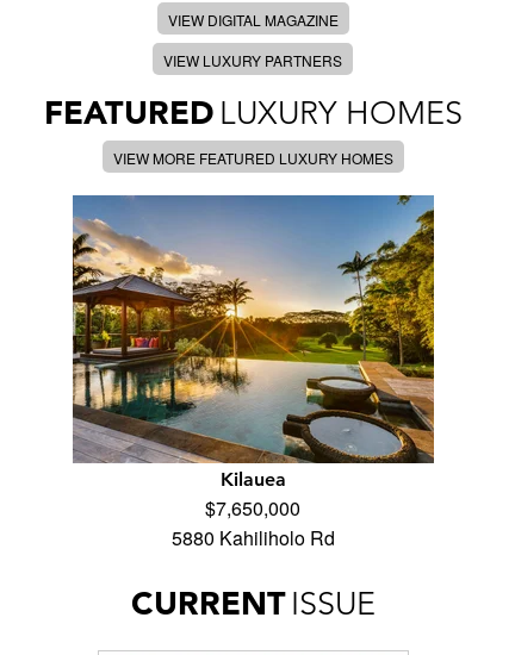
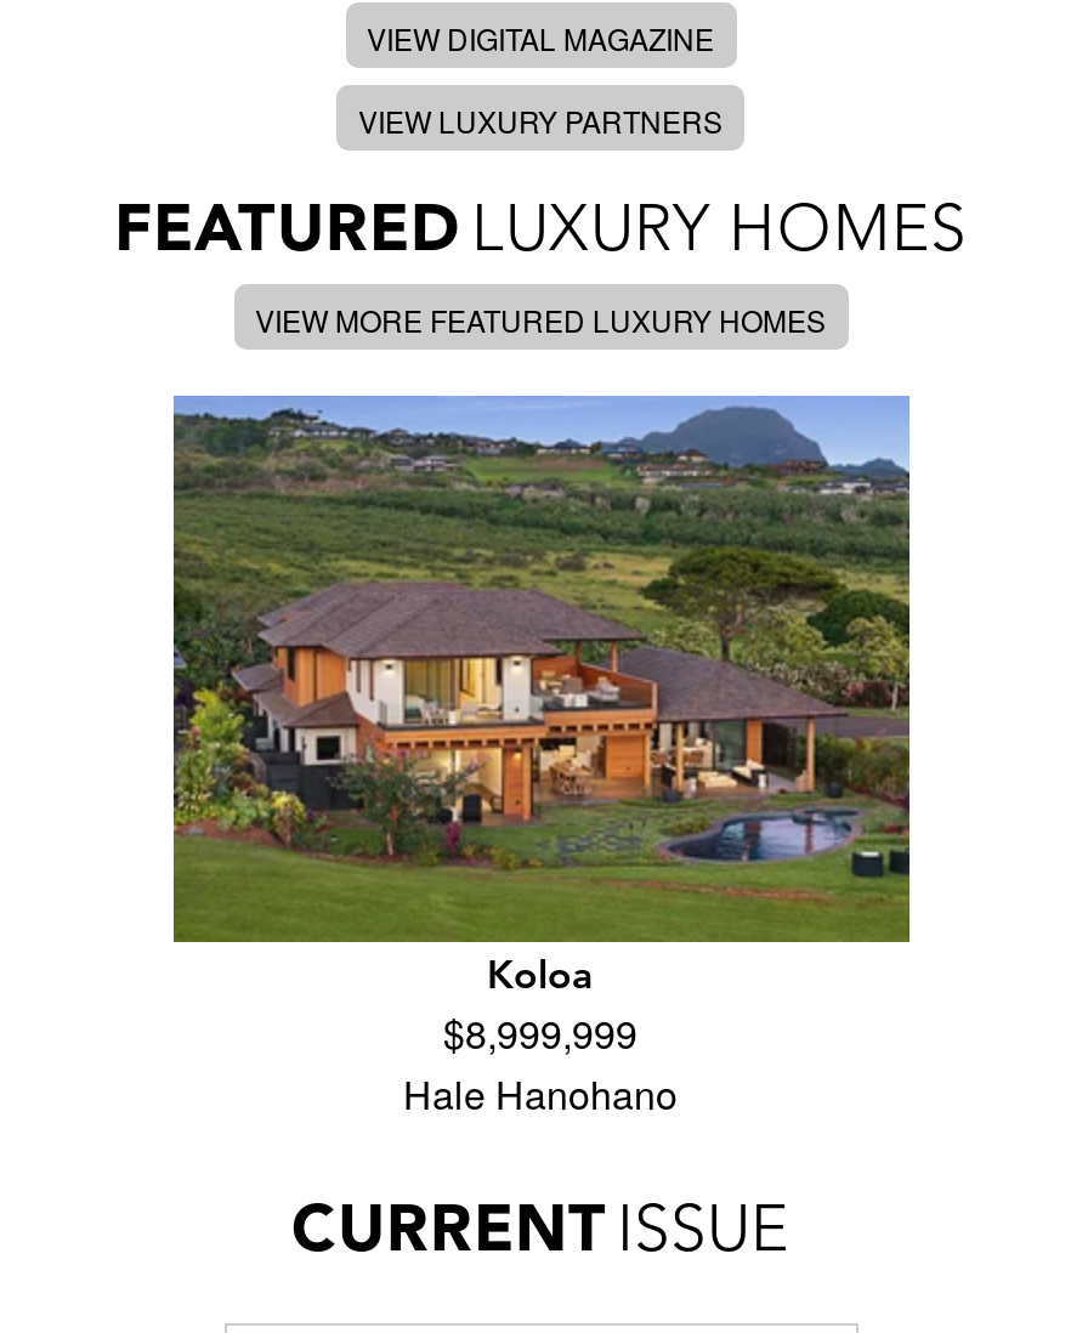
- [image]
- Kilauea
- $7,650,000
- 5880 Kahiliholo Rd
+ [image]
+ Koloa
+ $8,999,999
+ Hale Hanohano
